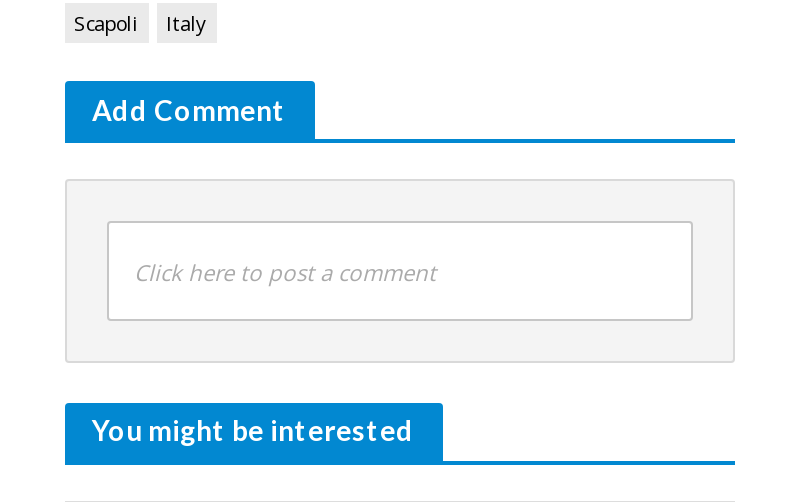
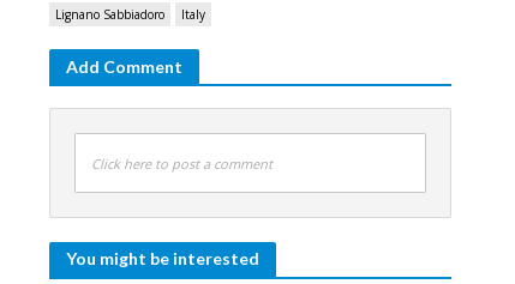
- Scapoli
+ Lignano Sabbiadoro
